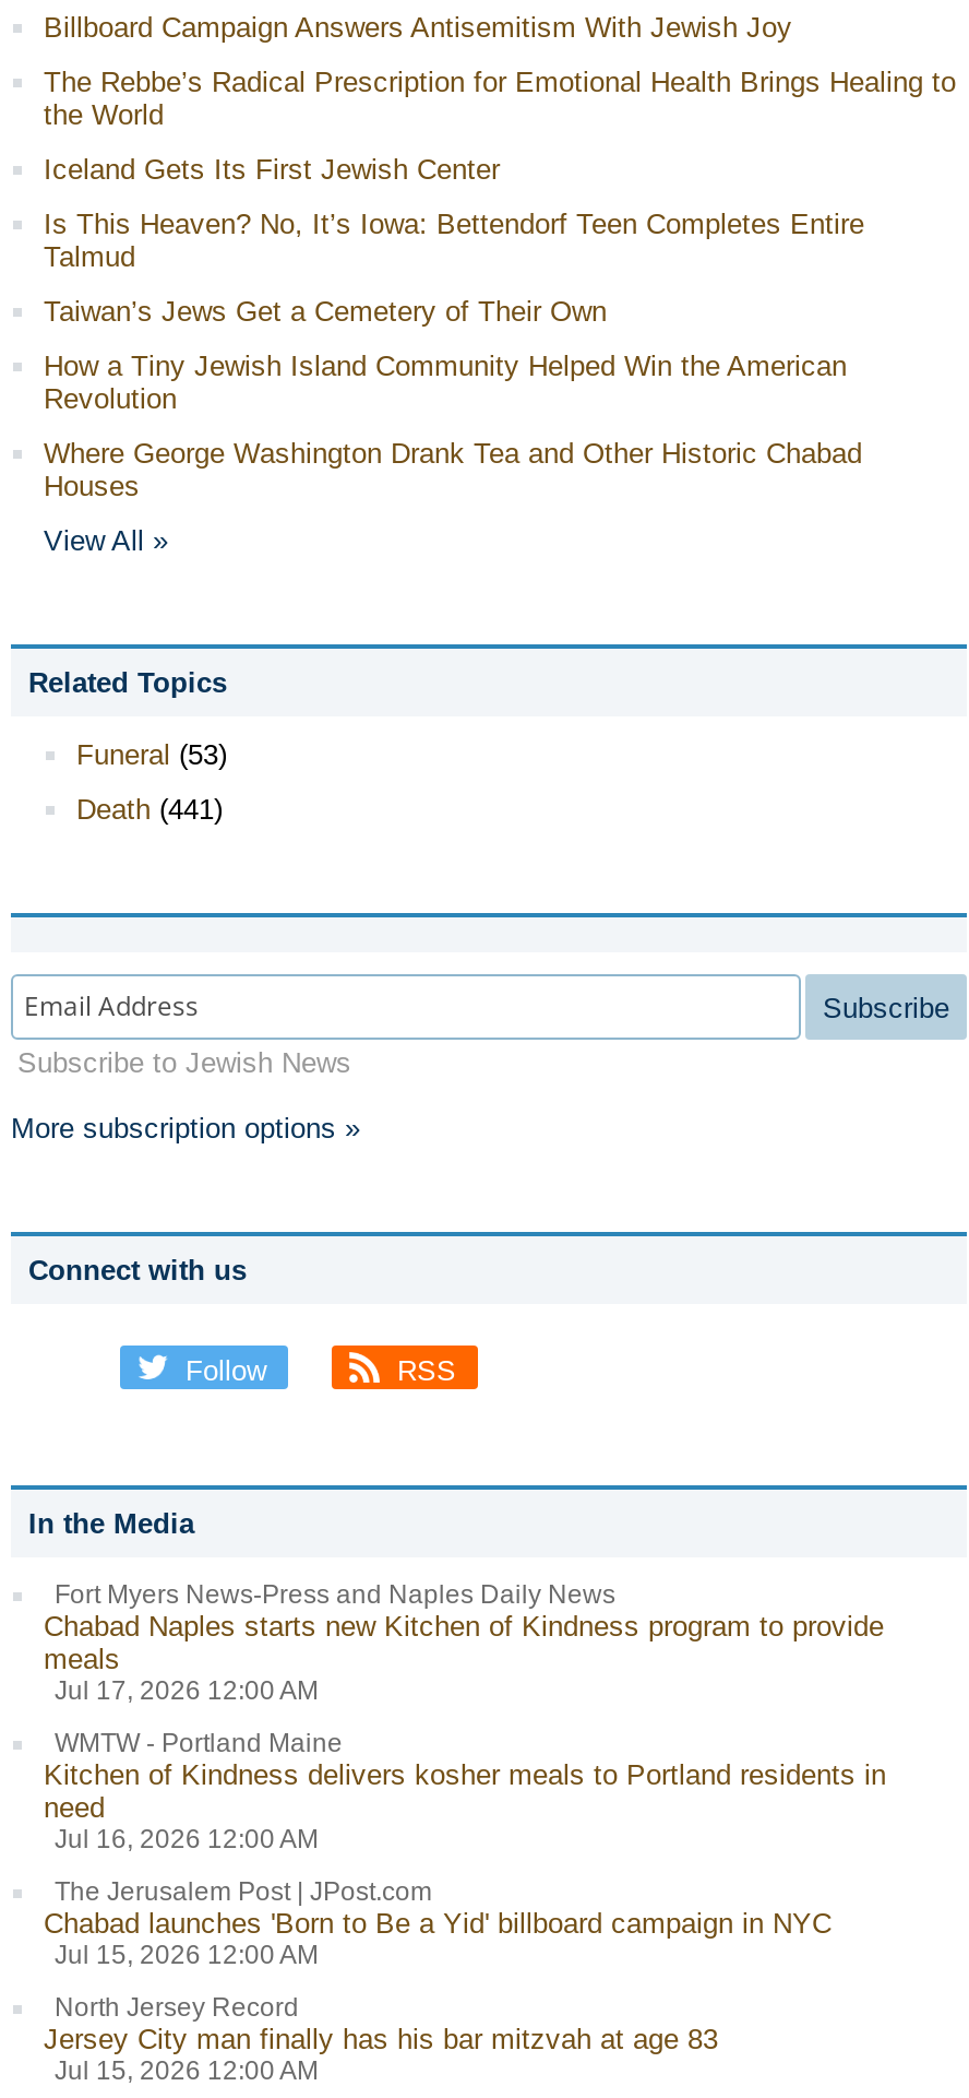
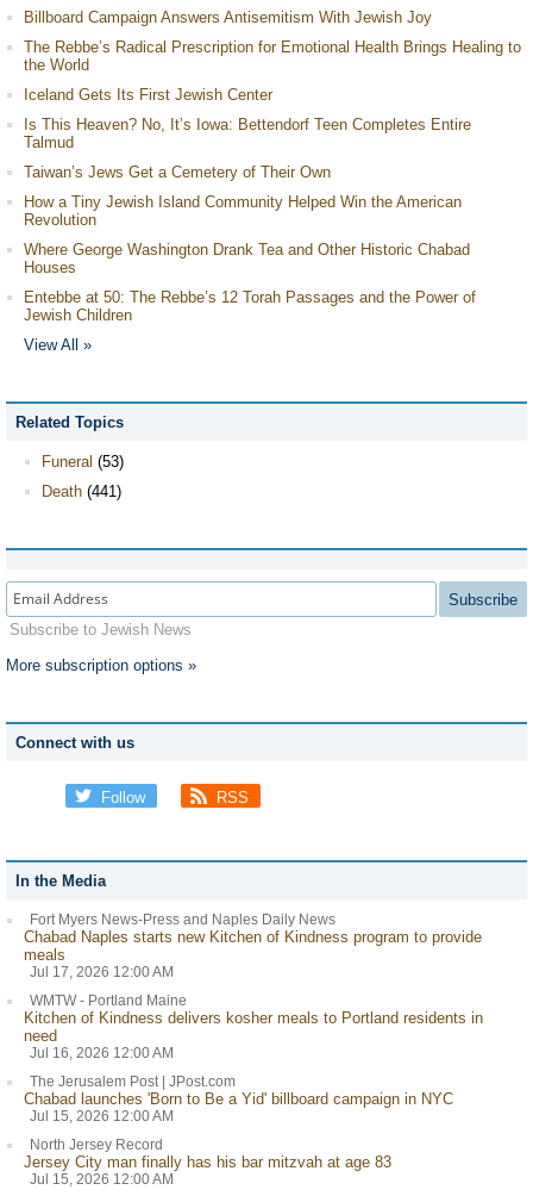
+ Entebbe at 50: The Rebbe’s 12 Torah Passages and the Power of
+ Jewish Children
